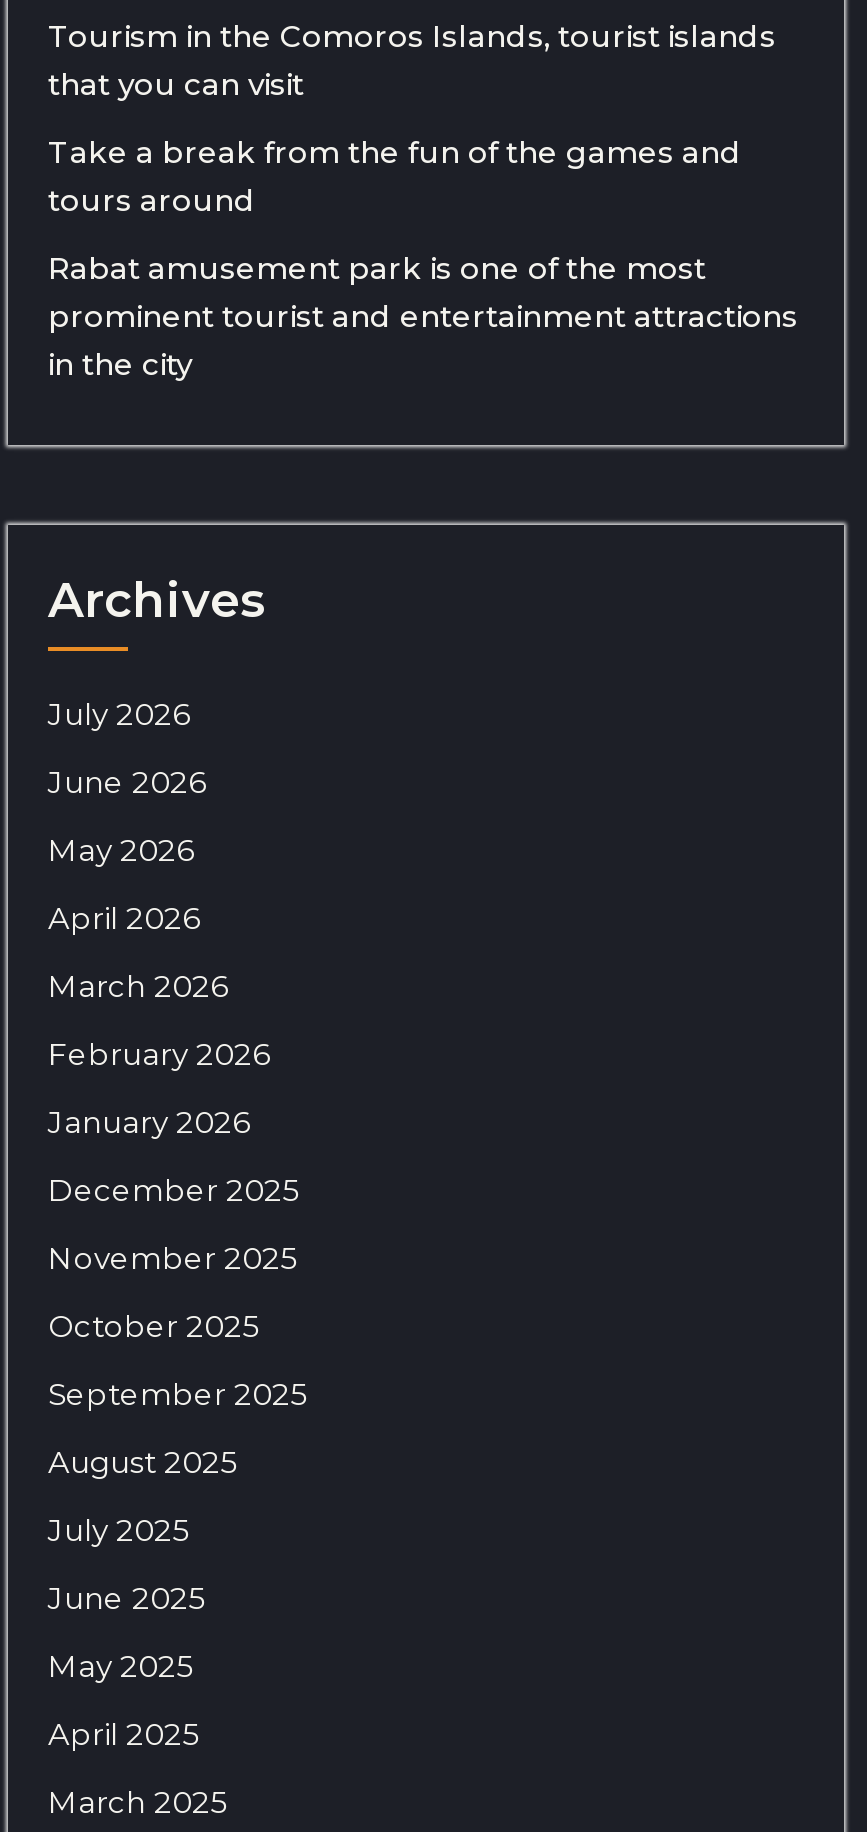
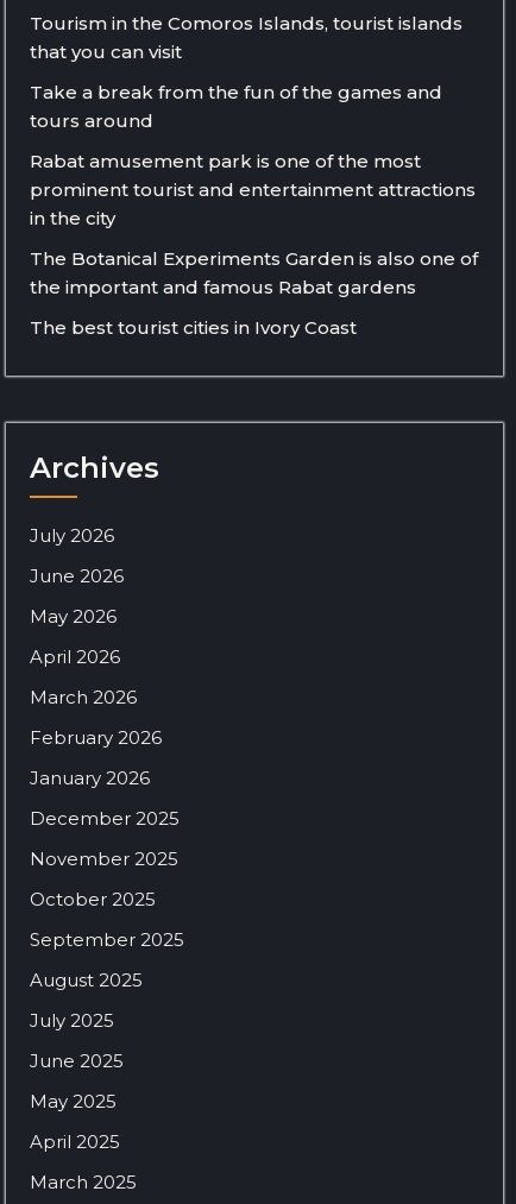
+ The Botanical Experiments Garden is also one of
+ the important and famous Rabat gardens
+ The best tourist cities in Ivory Coast
